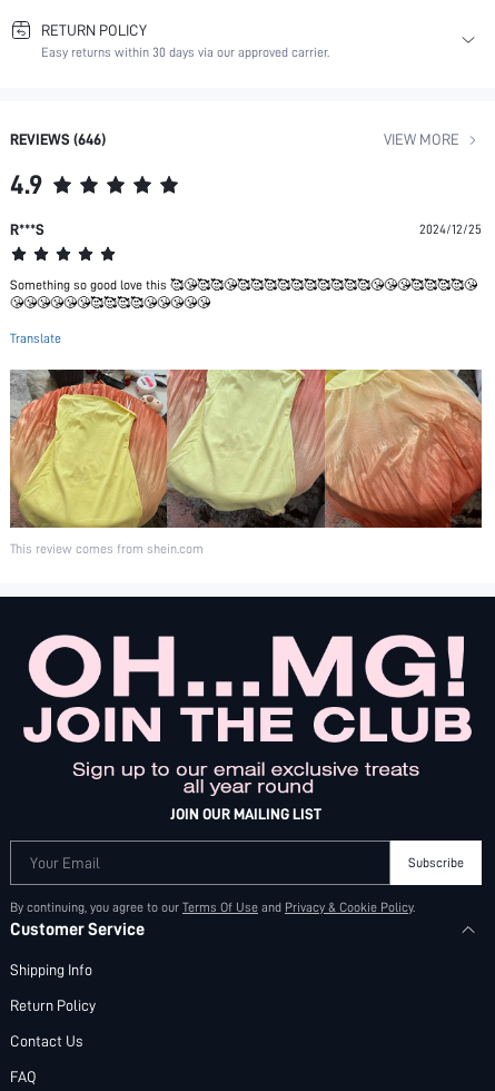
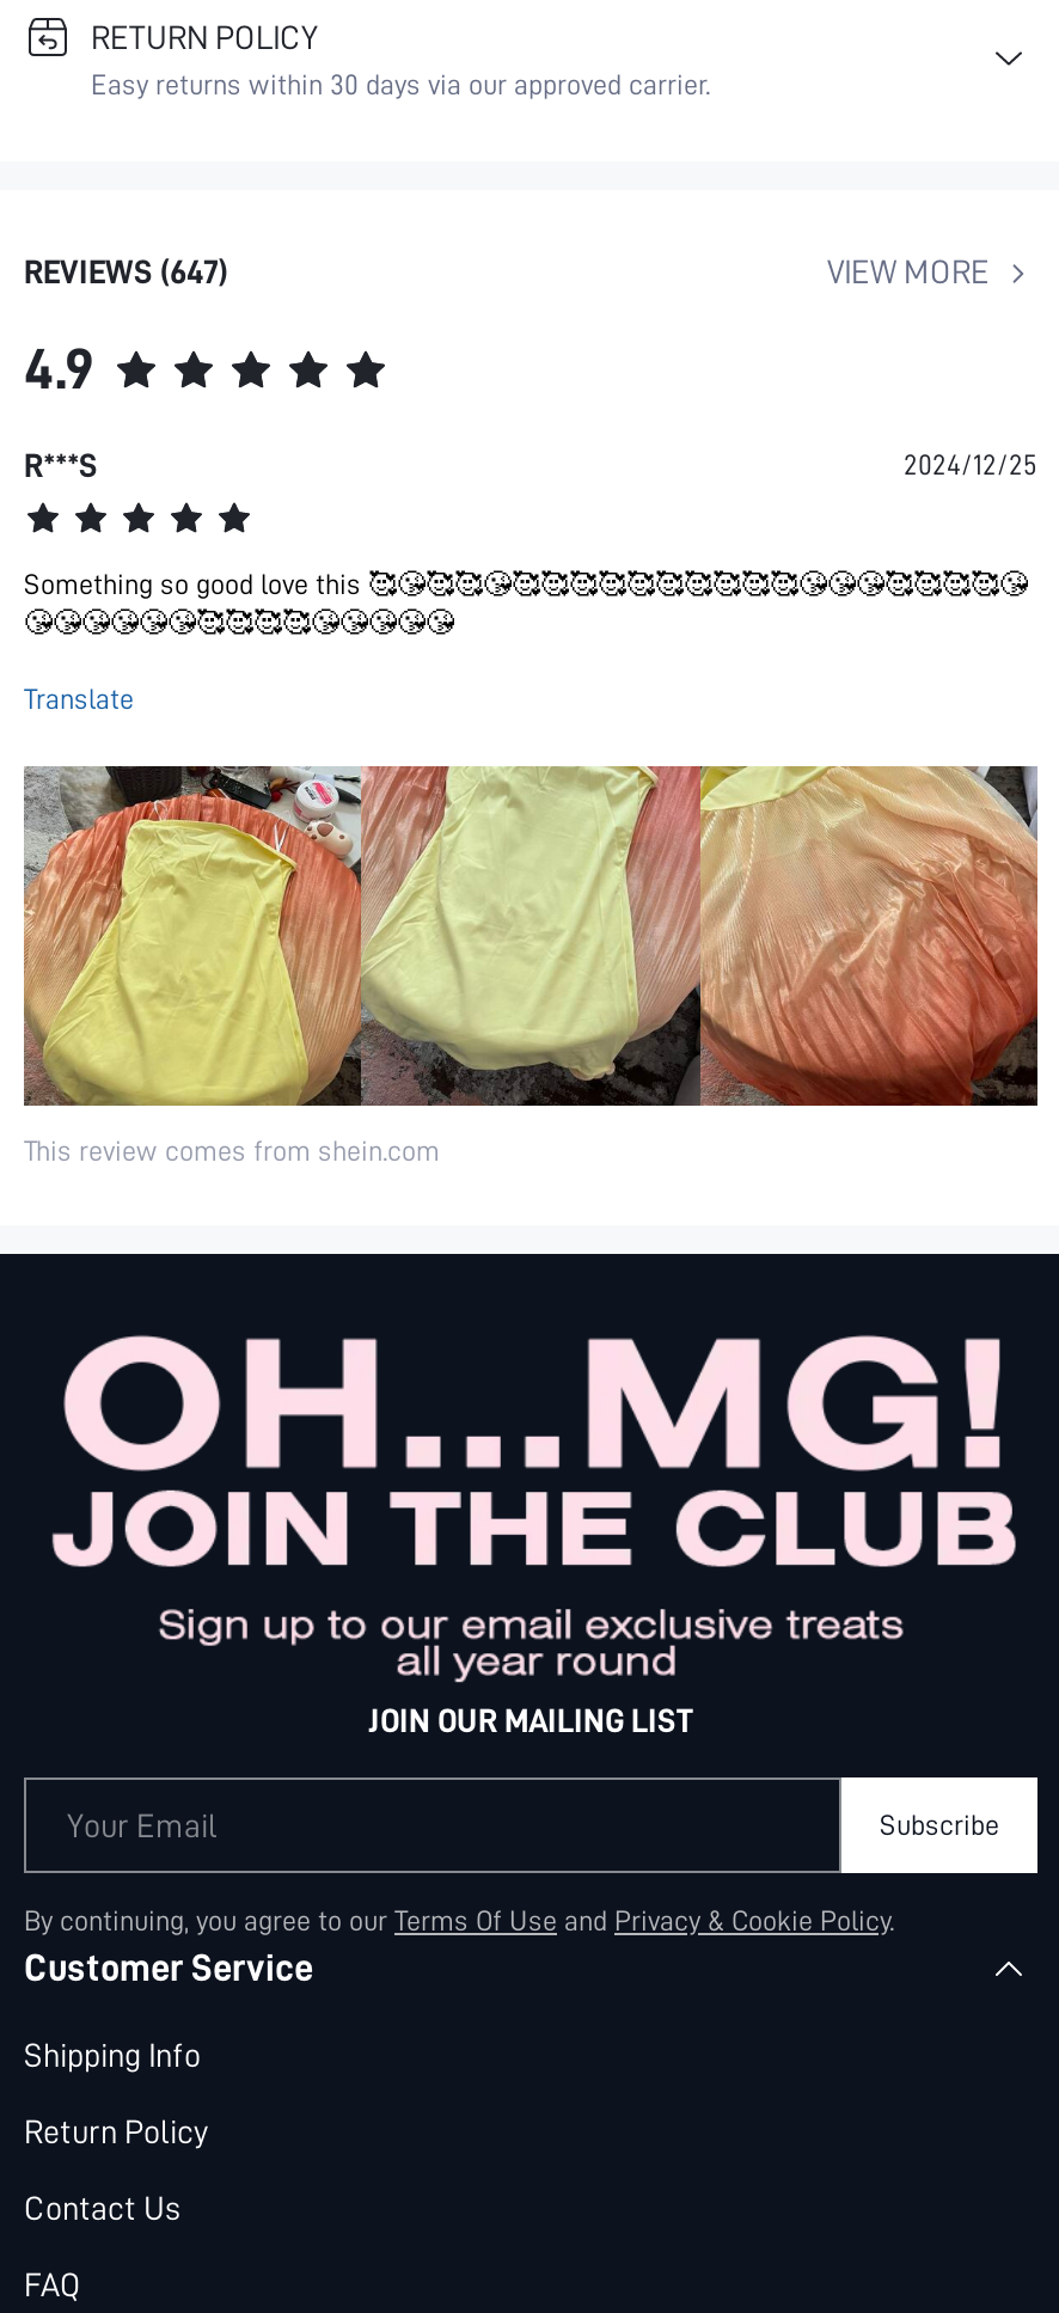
- REVIEWS (646)
+ REVIEWS (647)
